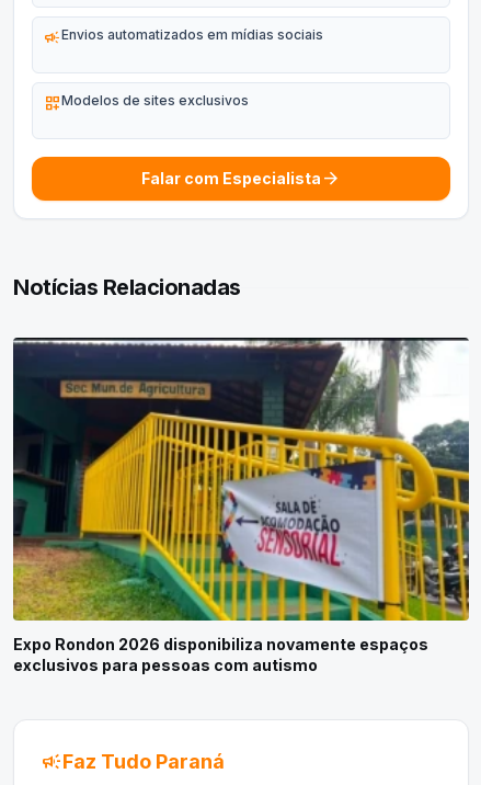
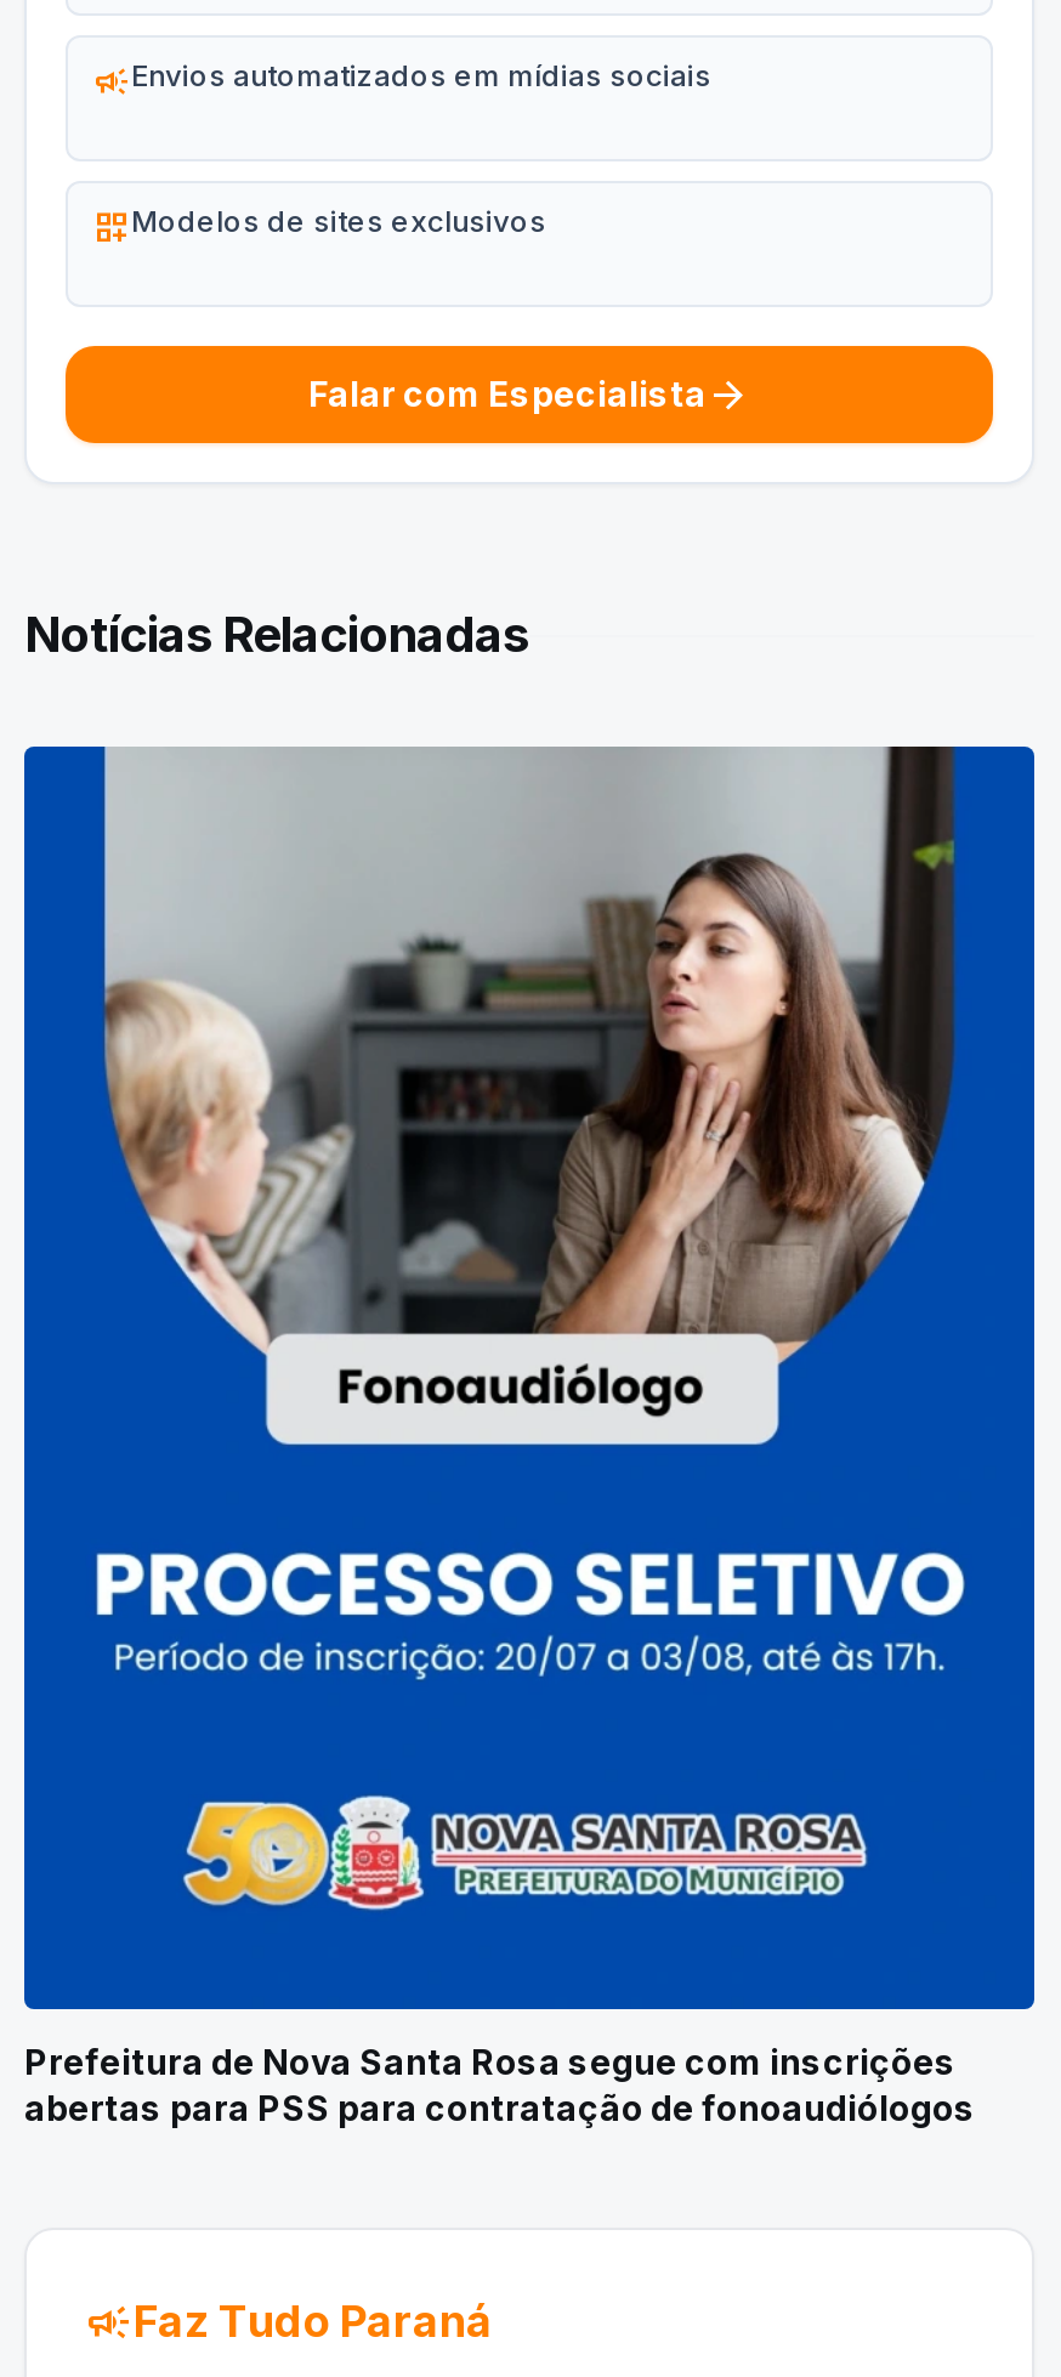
- [image]
- Expo Rondon 2026 disponibiliza novamente espaços
- exclusivos para pessoas com autismo
+ [image]
+ Prefeitura de Nova Santa Rosa segue com inscrições
+ abertas para PSS para contratação de fonoaudiólogos
